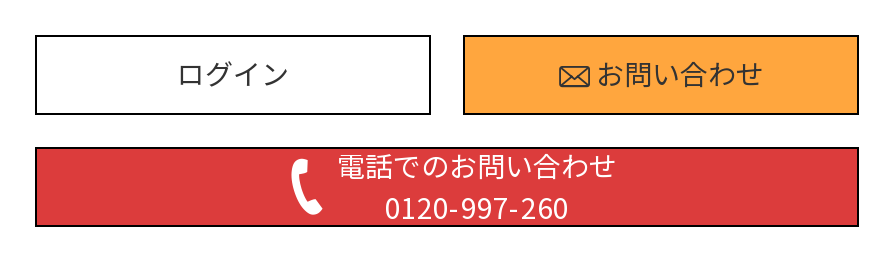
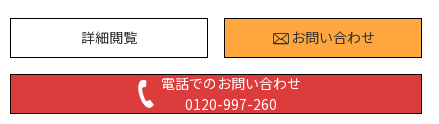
- ログイン
+ 詳細閲覧
